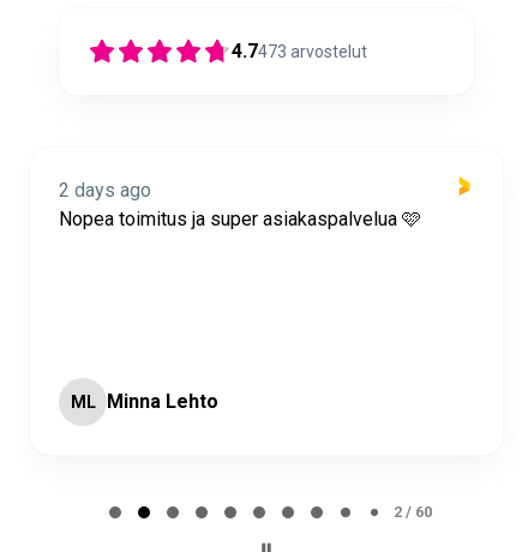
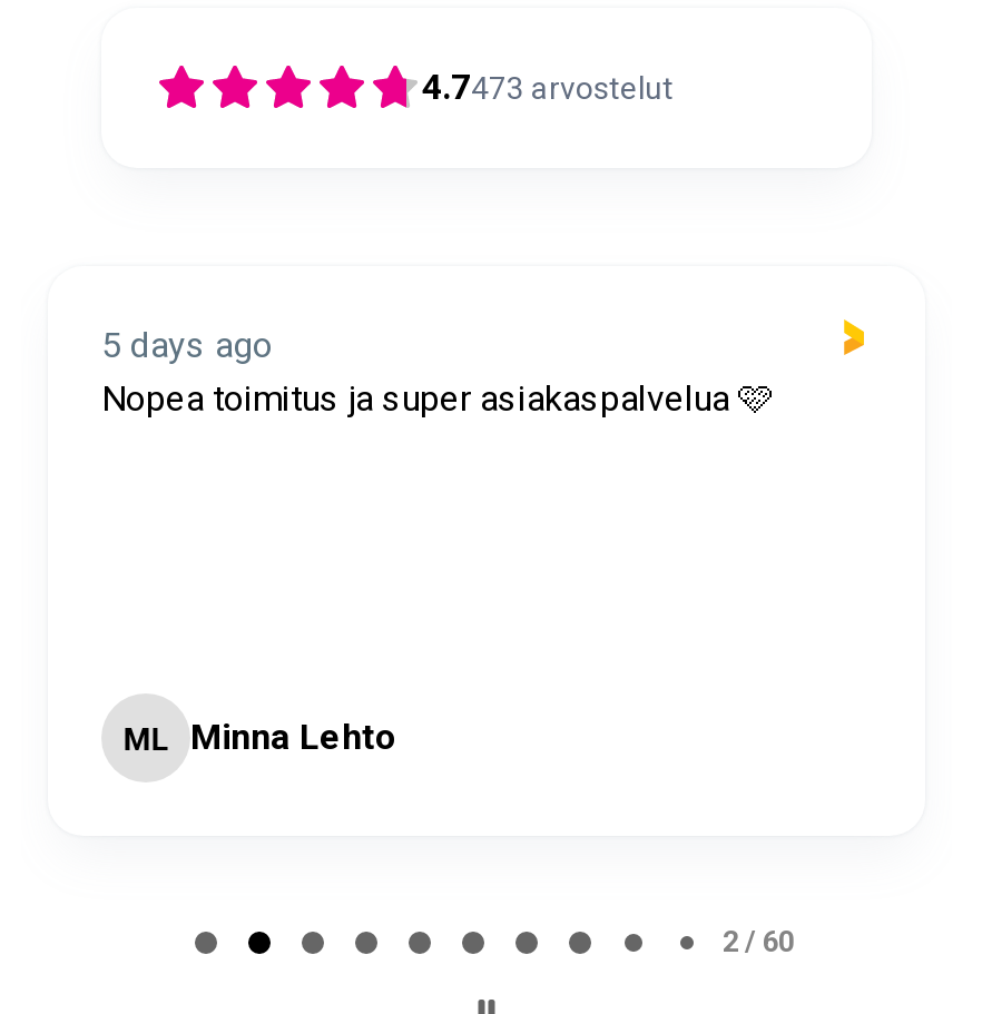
- 2 days ago
+ 5 days ago
